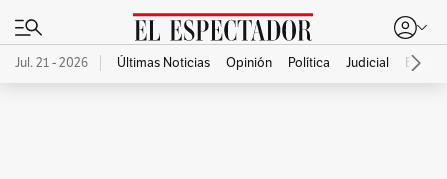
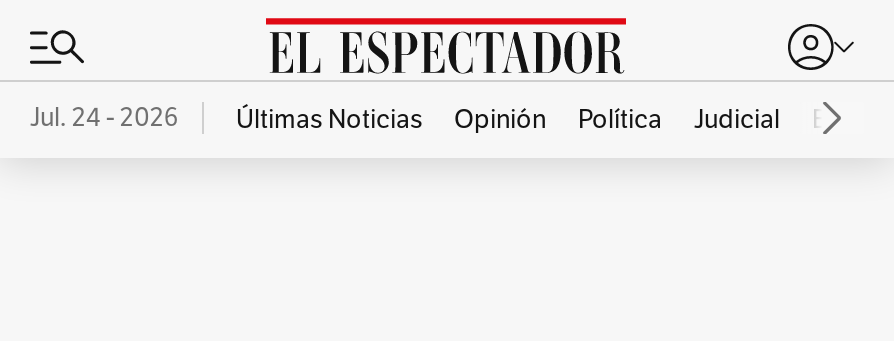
- Jul. 21 - 2026
+ Jul. 24 - 2026
